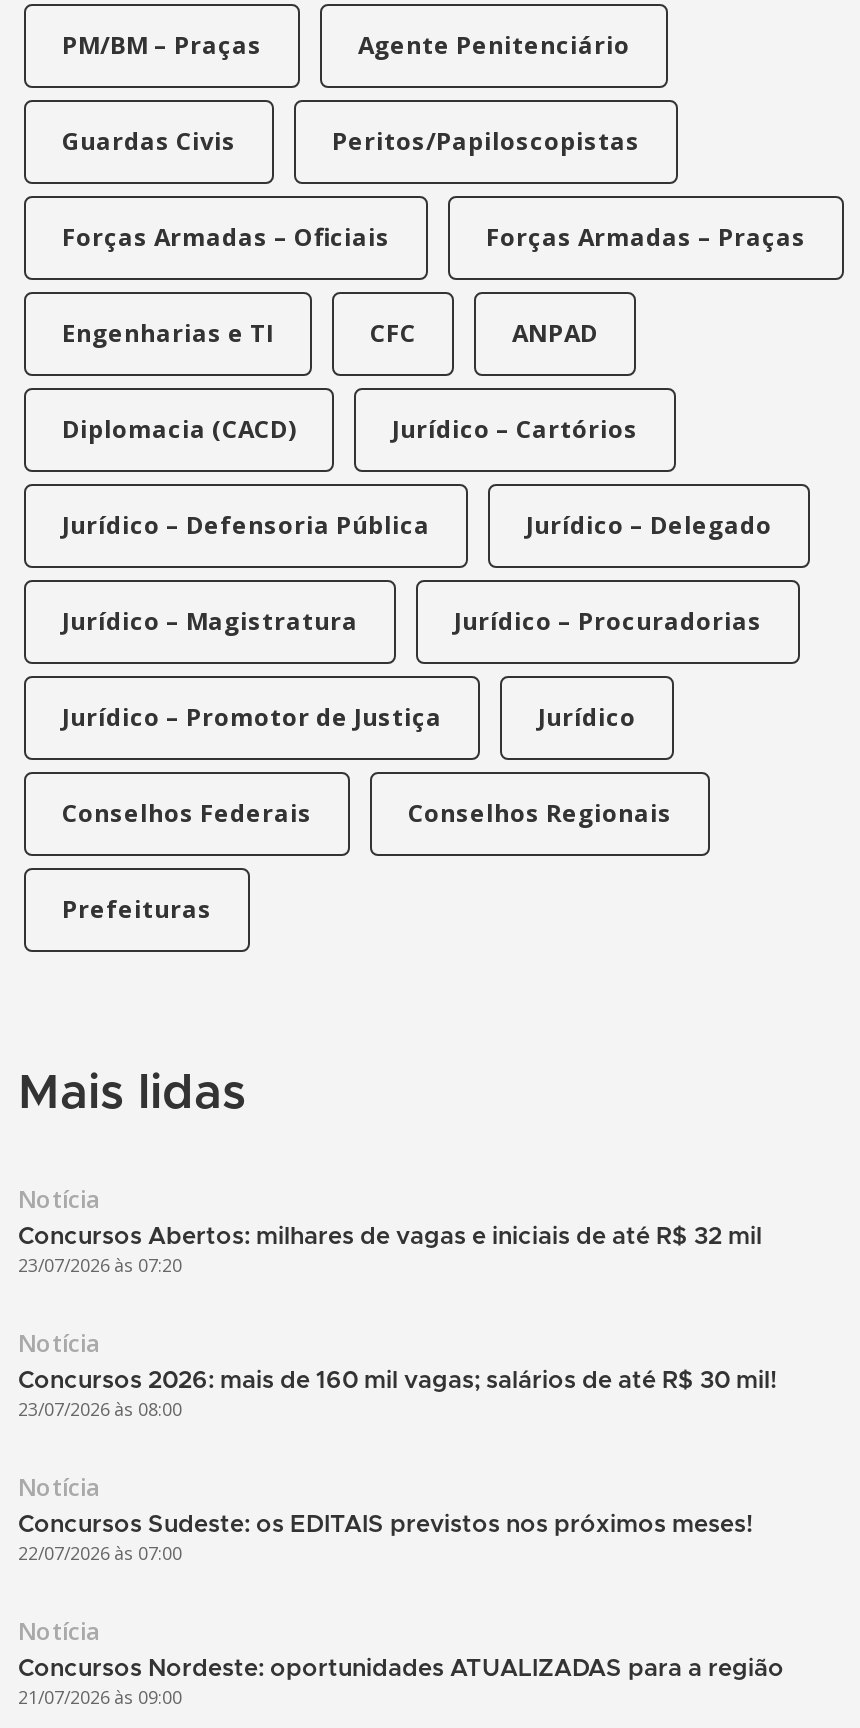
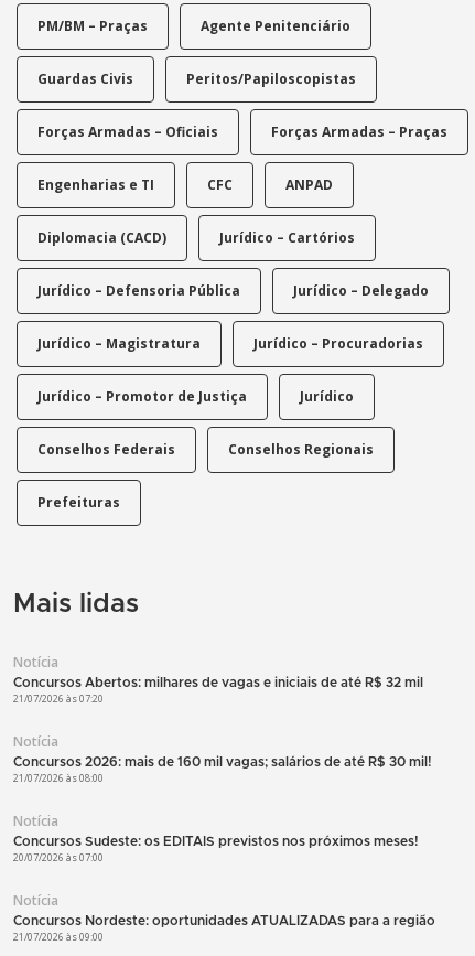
- 23/07/2026 às 07:20
+ 21/07/2026 às 07:20

- 23/07/2026 às 08:00
+ 21/07/2026 às 08:00

- 22/07/2026 às 07:00
+ 20/07/2026 às 07:00
